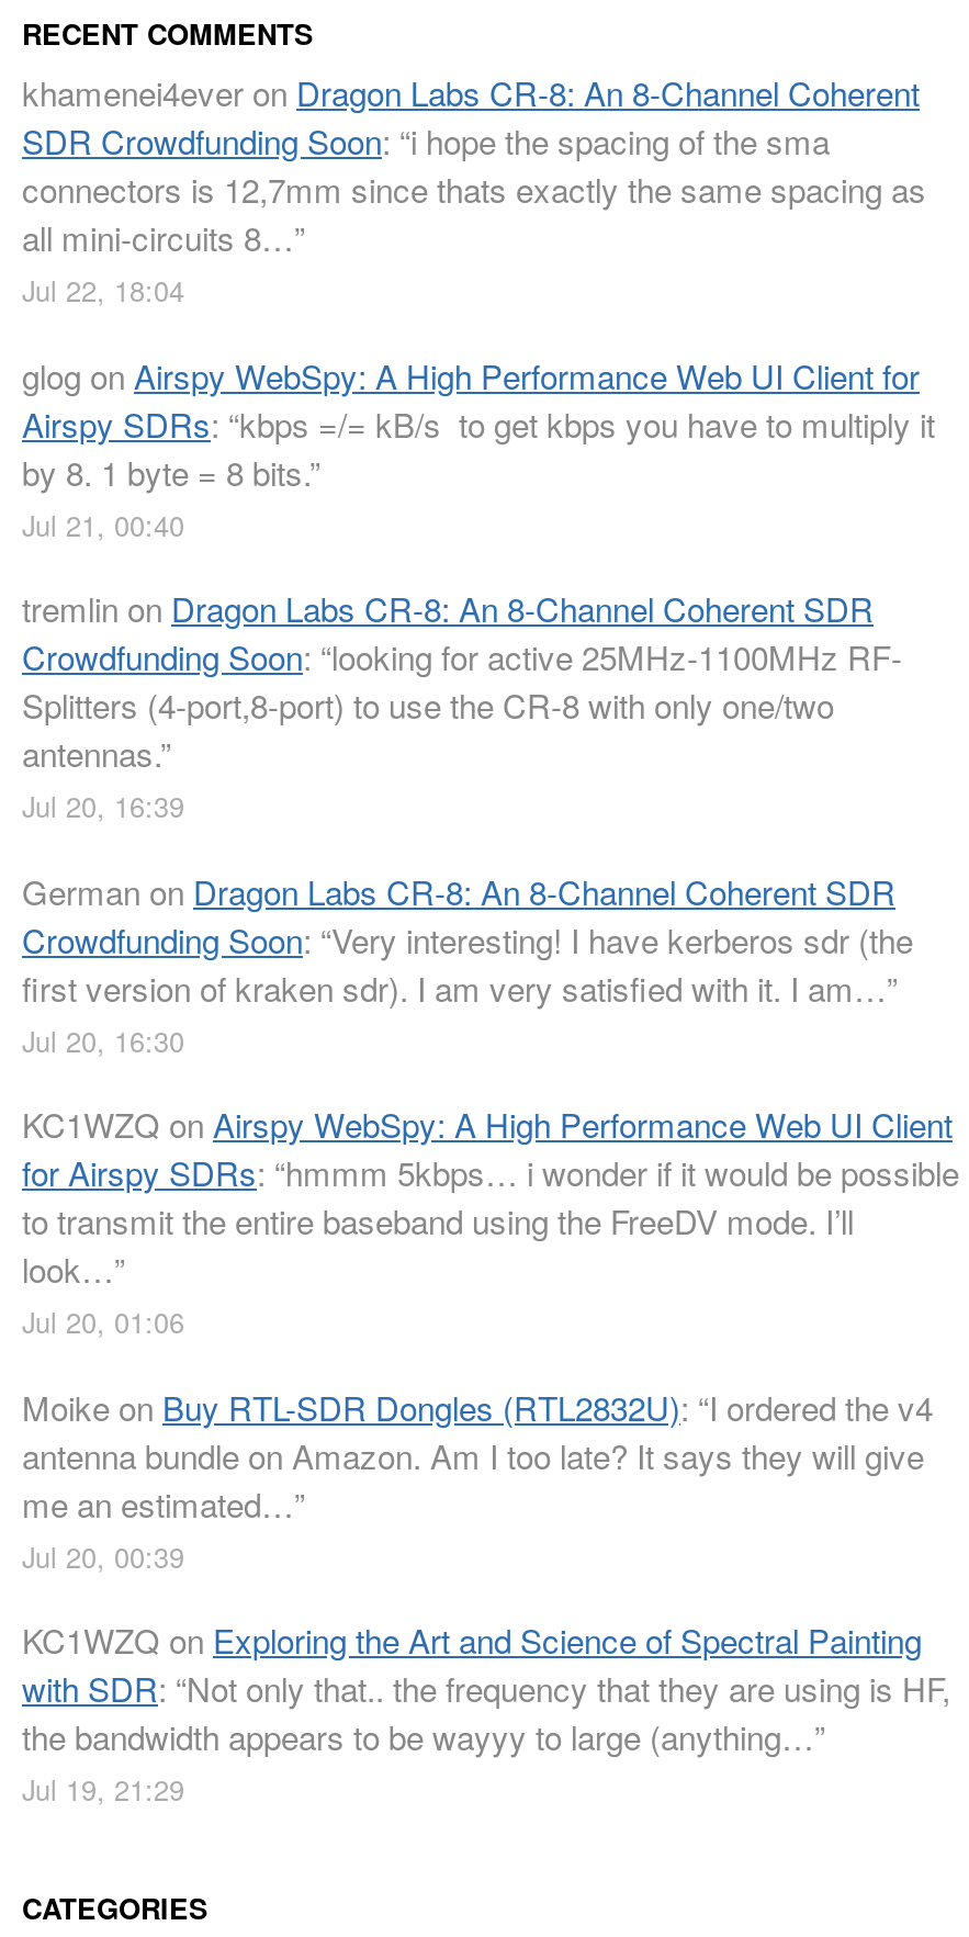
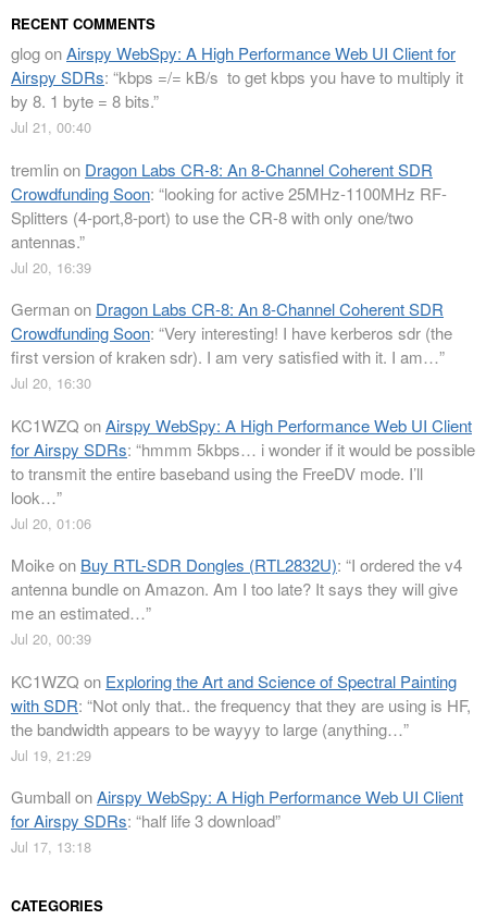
- khamenei4ever on Dragon Labs CR-8: An 8-Channel Coherent
- SDR Crowdfunding Soon: “i hope the spacing of the sma
- connectors is 12,7mm since thats exactly the same spacing as
- all mini-circuits 8…”
- Jul 22, 18:04

moved up: glog on Airspy WebSpy: A High Performance Web UI Client for | Airspy SDRs: “kbps =/= kB/s to get kbps you have to multiply it | by 8. 1 byte = 8 bits.” | ... | the bandwidth appears to be wayyy to large (anything…” | Jul 19, 21:29

+ Gumball on Airspy WebSpy: A High Performance Web UI Client
+ for Airspy SDRs: “half life 3 download”
+ Jul 17, 13:18
